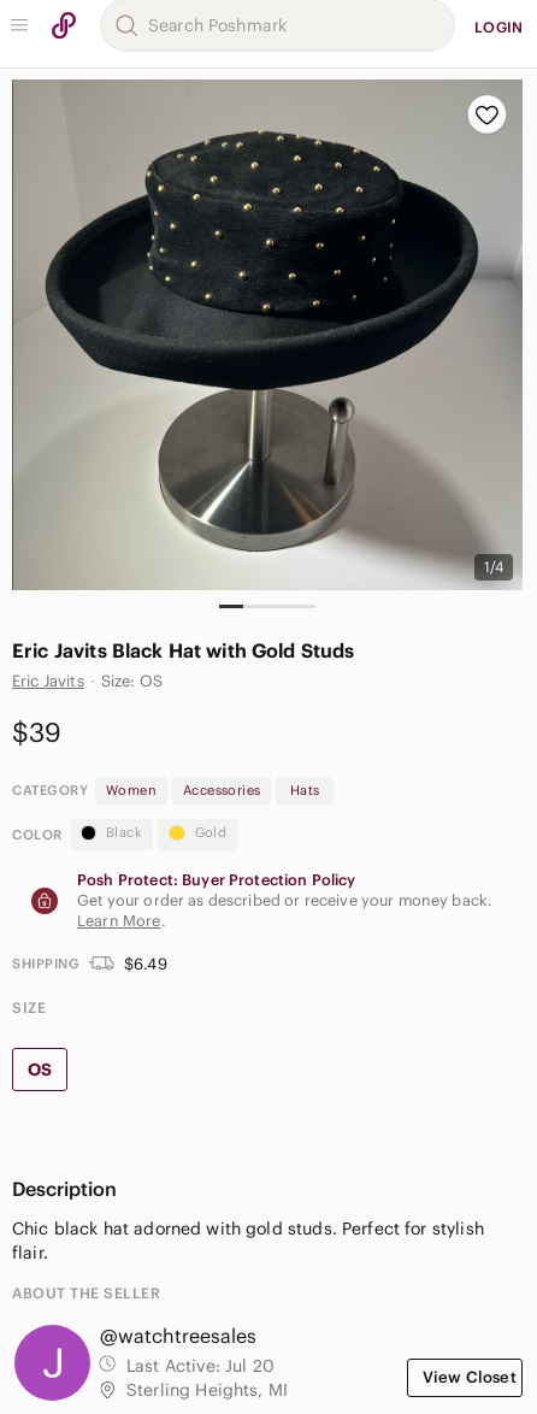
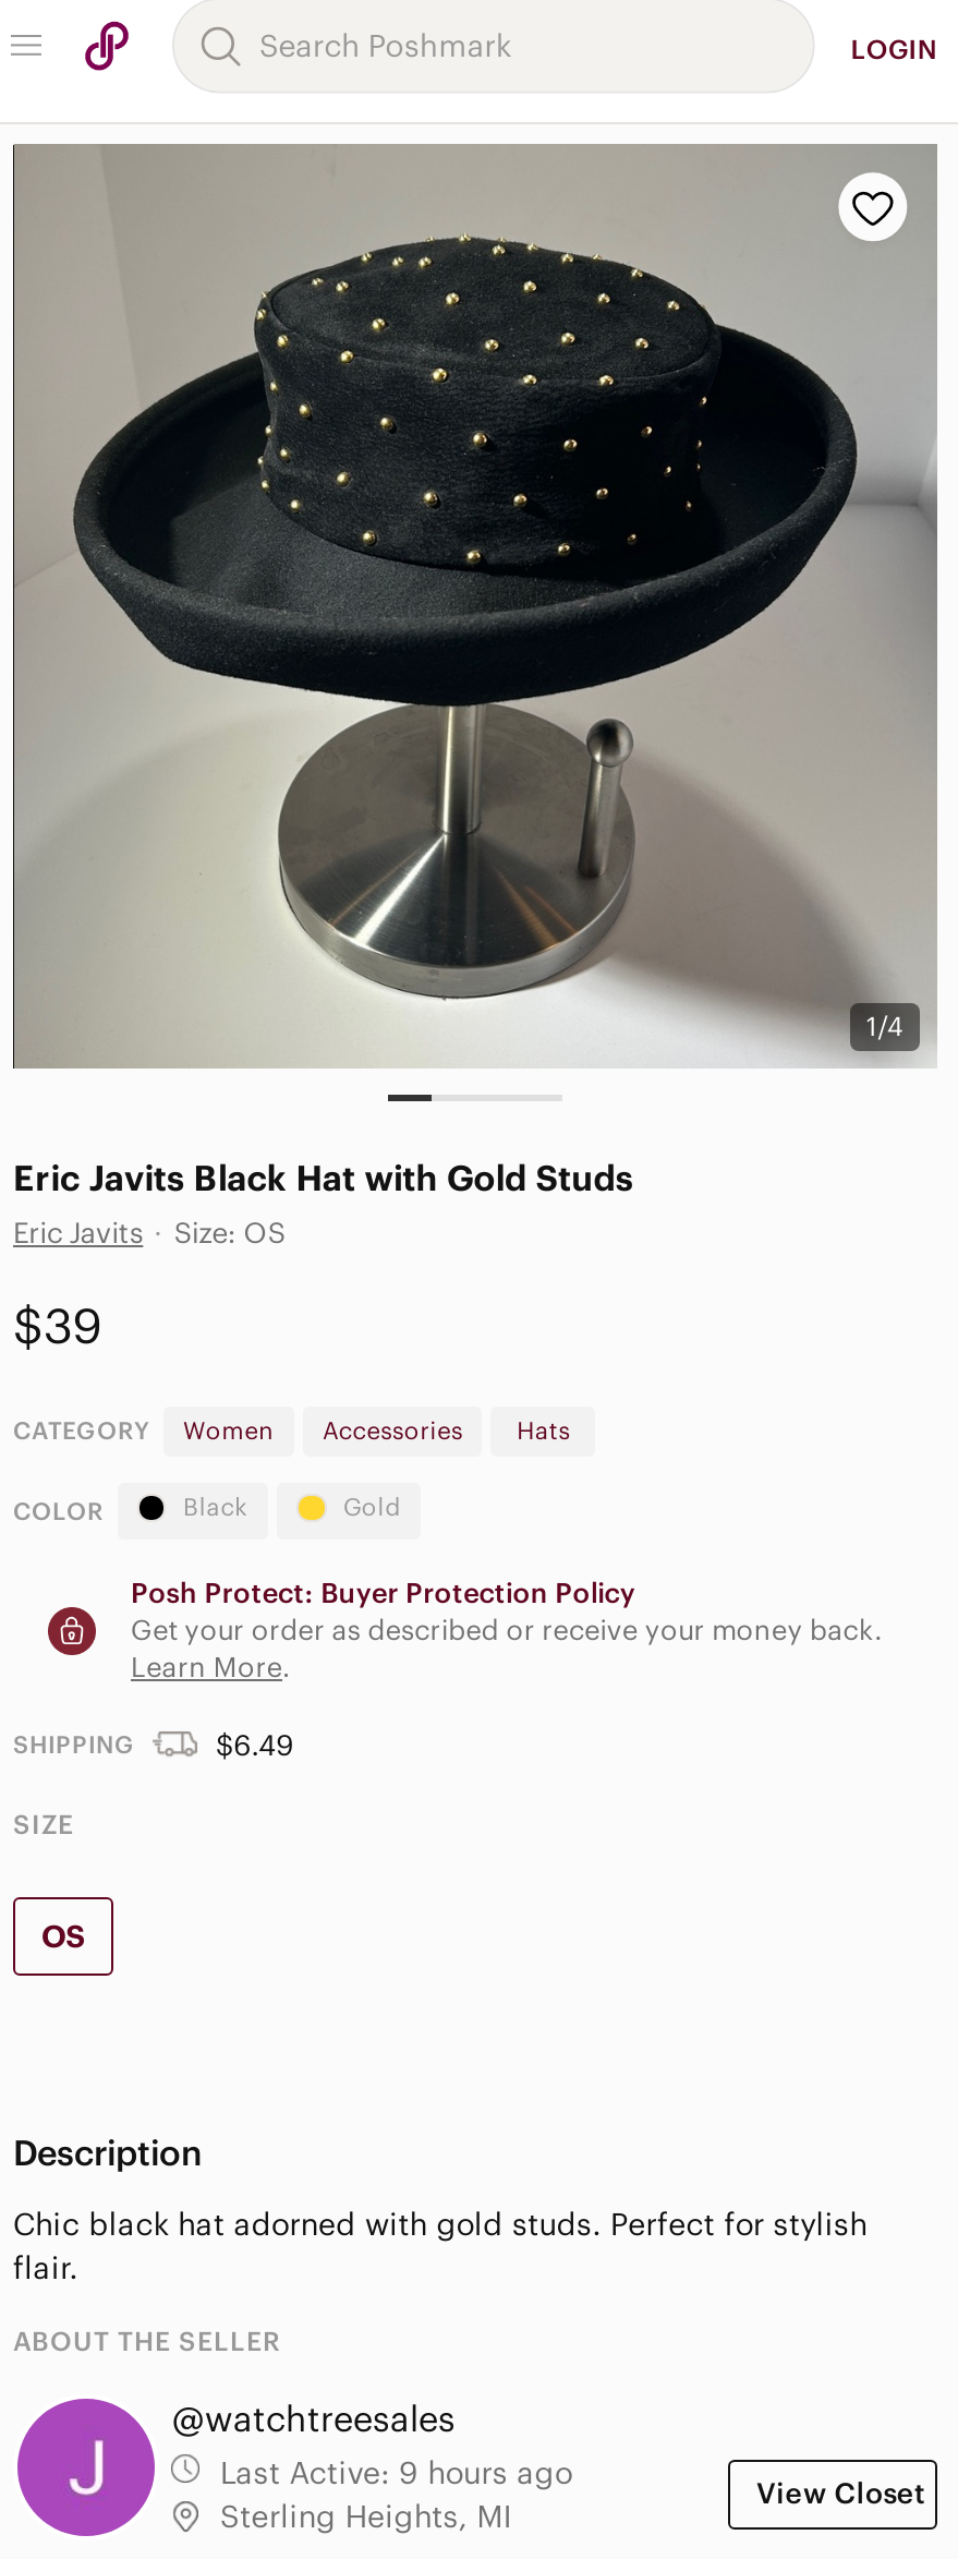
- Last Active: Jul 20
+ Last Active: 9 hours ago
